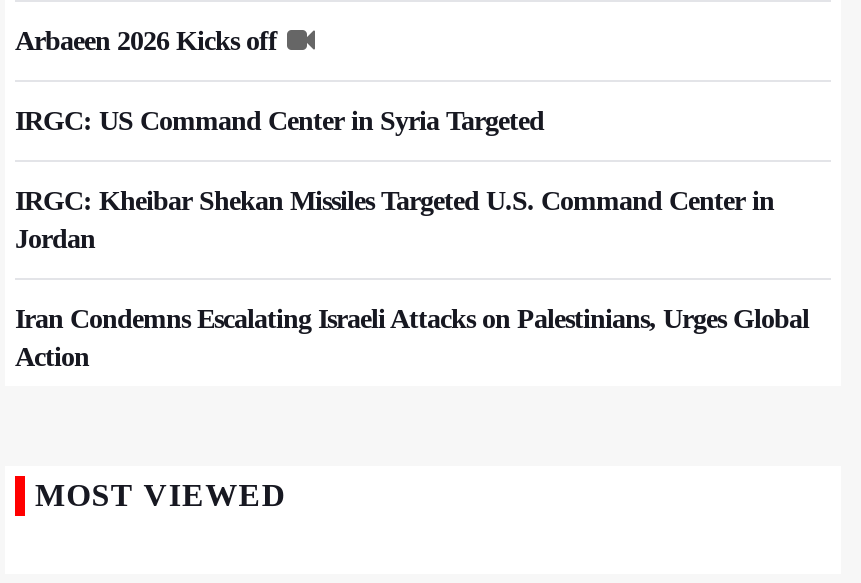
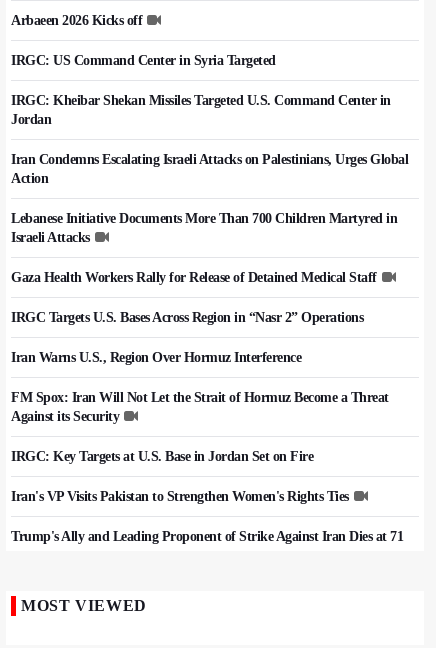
+ Lebanese Initiative Documents More Than 700 Children Martyred in
+ Israeli Attacks
+ Gaza Health Workers Rally for Release of Detained Medical Staff
+ IRGC Targets U.S. Bases Across Region in “Nasr 2” Operations
+ Iran Warns U.S., Region Over Hormuz Interference
+ FM Spox: Iran Will Not Let the Strait of Hormuz Become a Threat
+ Against its Security
+ IRGC: Key Targets at U.S. Base in Jordan Set on Fire
+ Iran's VP Visits Pakistan to Strengthen Women's Rights Ties
+ Trump's Ally and Leading Proponent of Strike Against Iran Dies at 71
